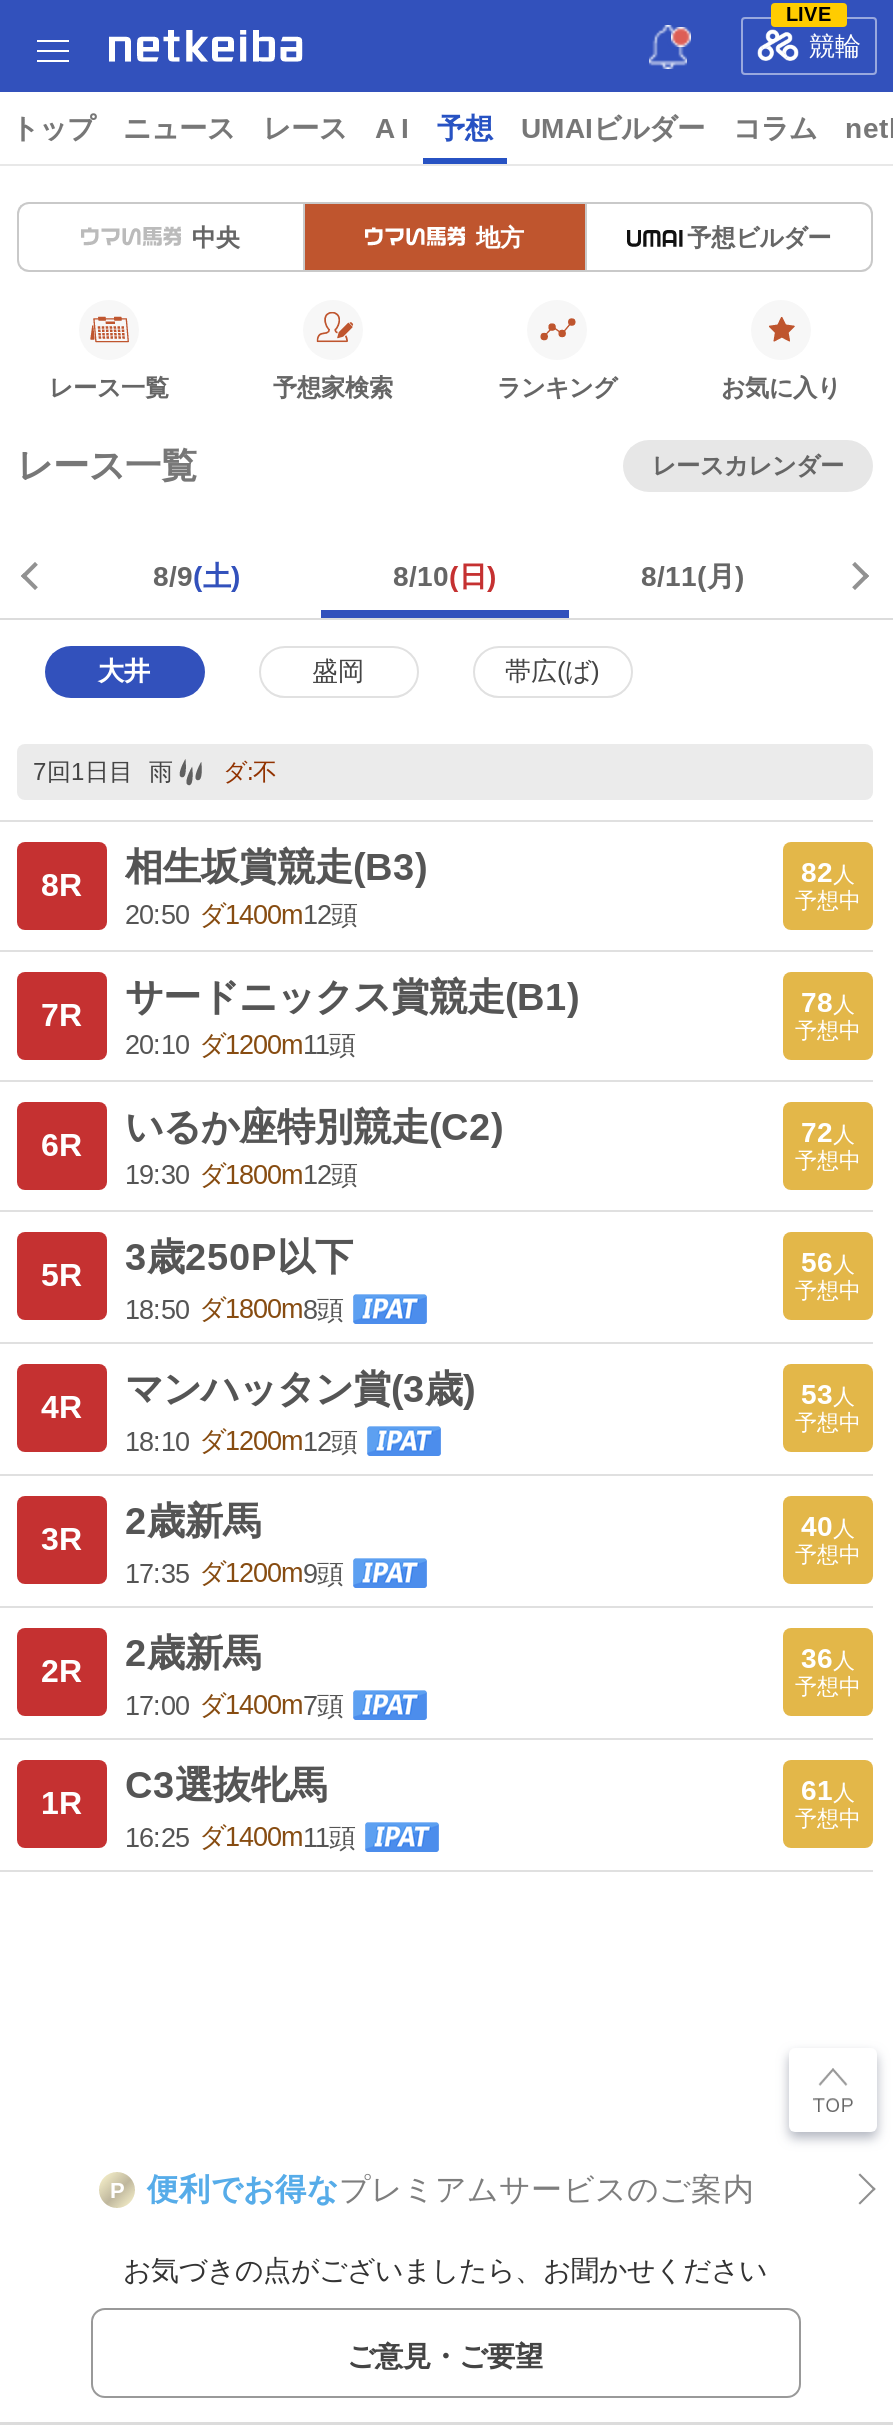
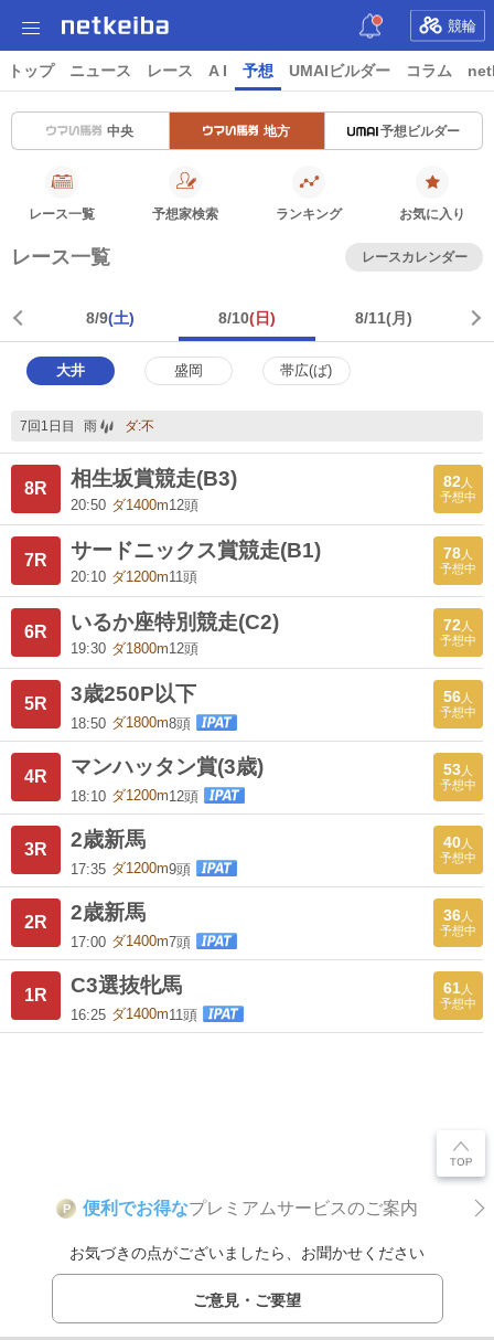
- LIVE
